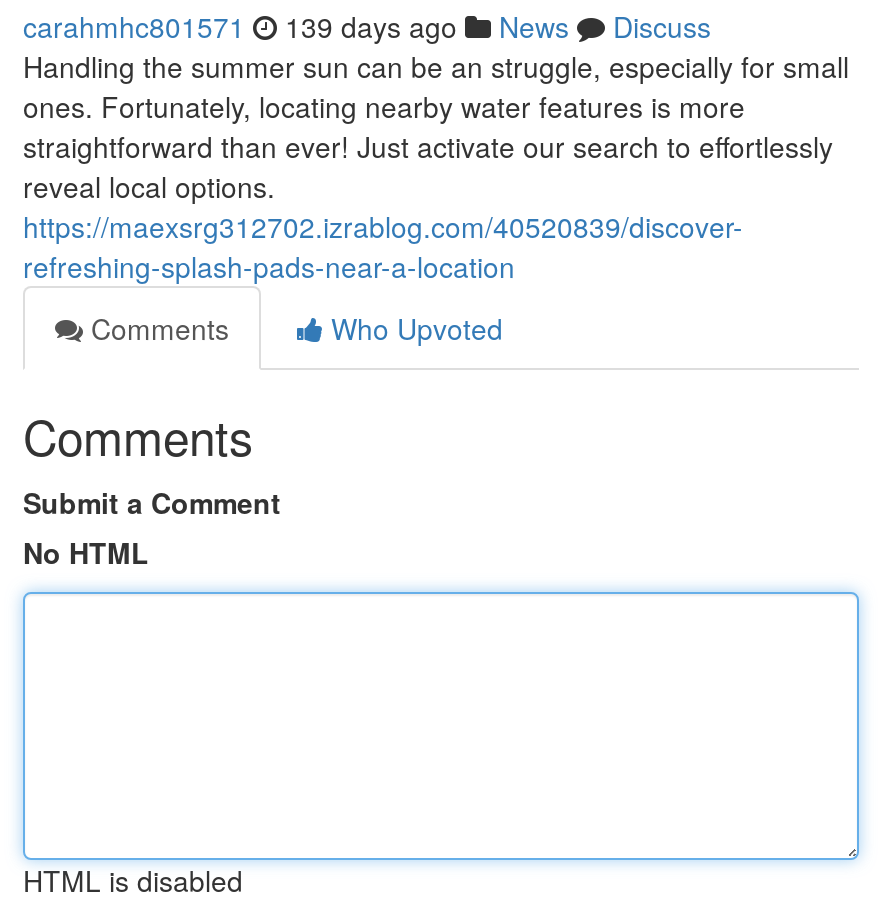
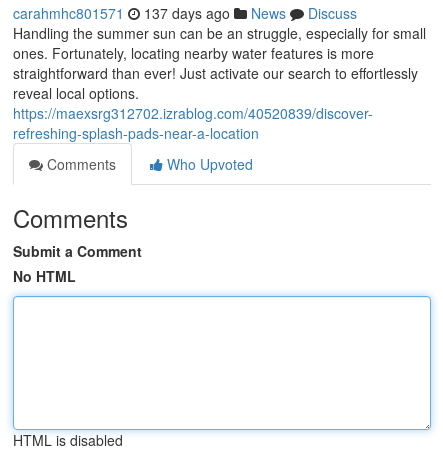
- carahmhc801571 139 days ago News Discuss
+ carahmhc801571 137 days ago News Discuss
